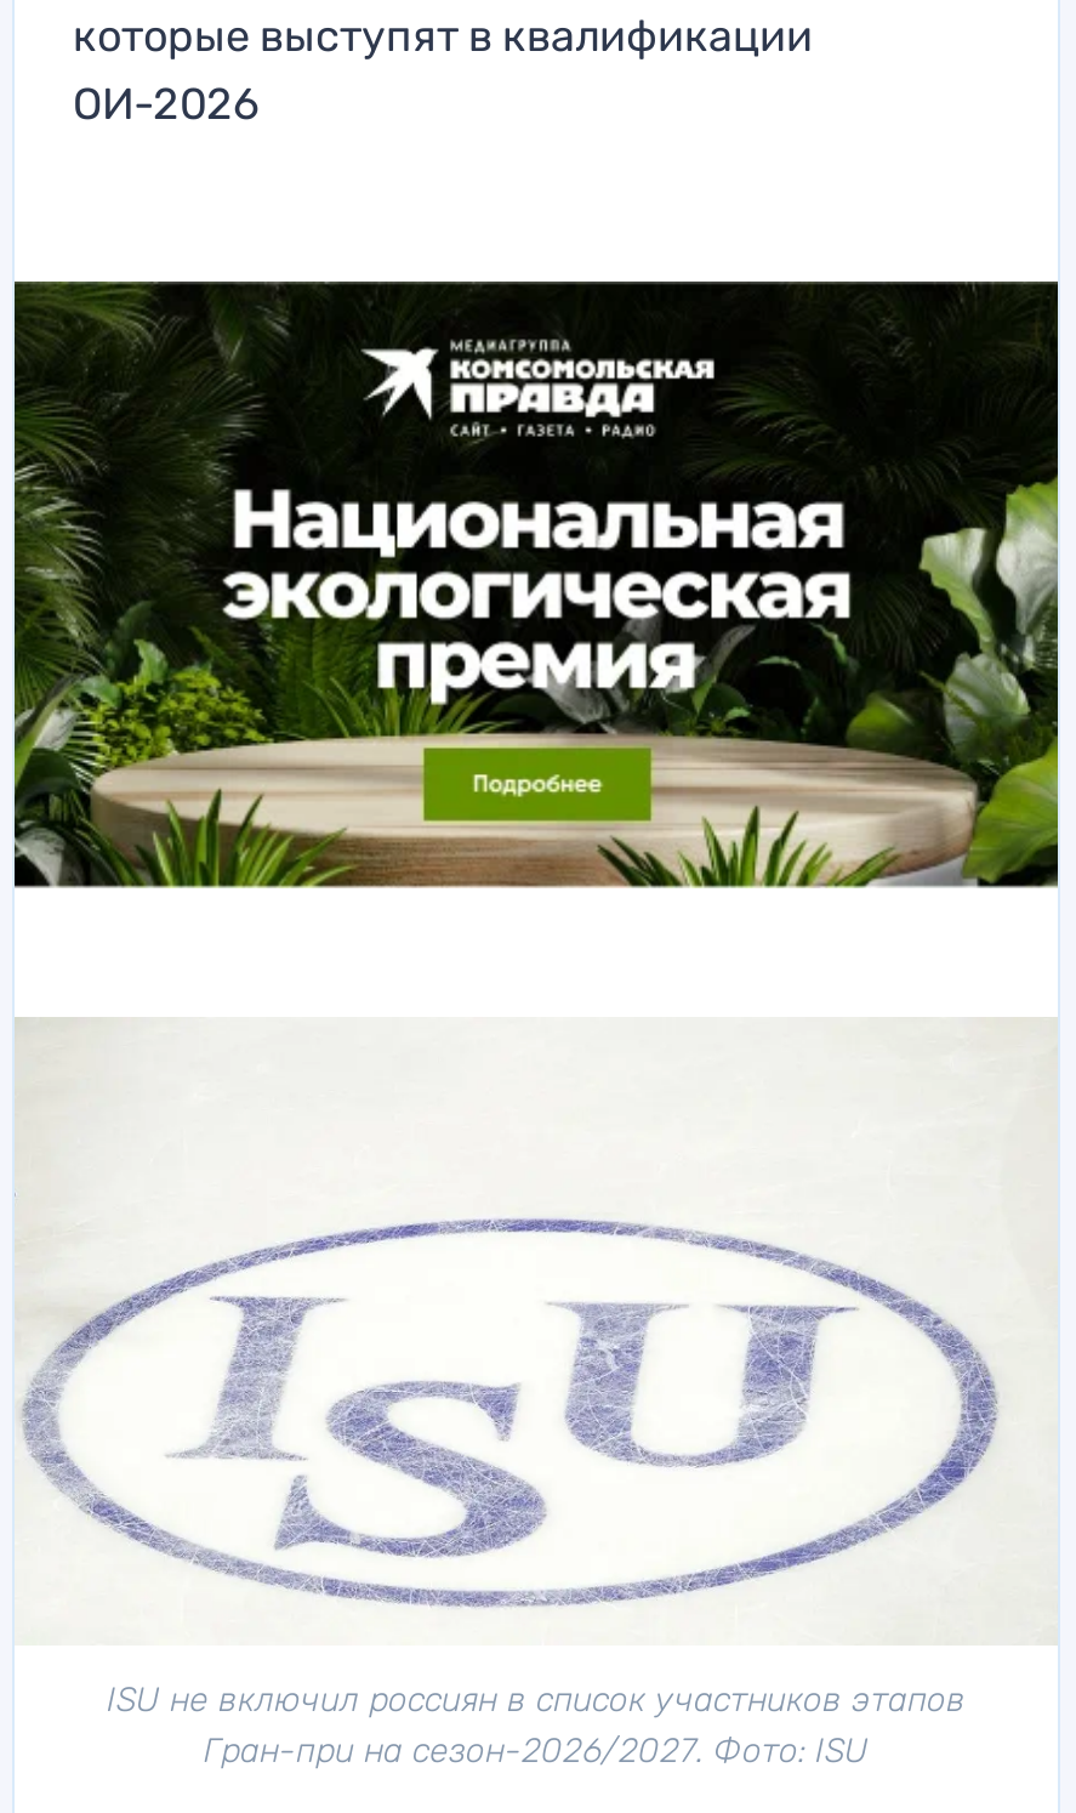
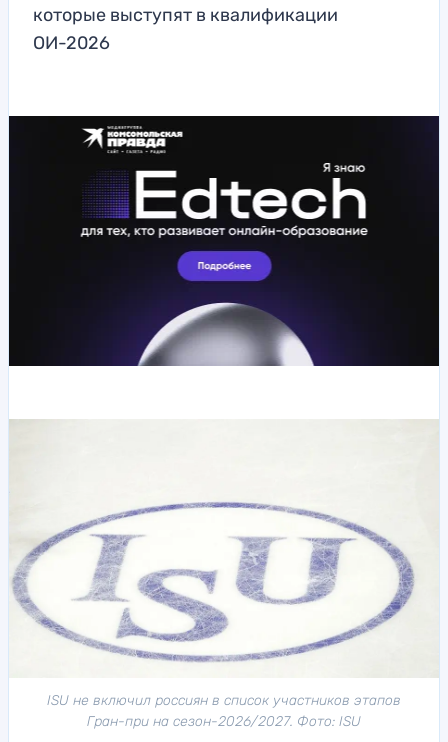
- [image]
+ [image]
